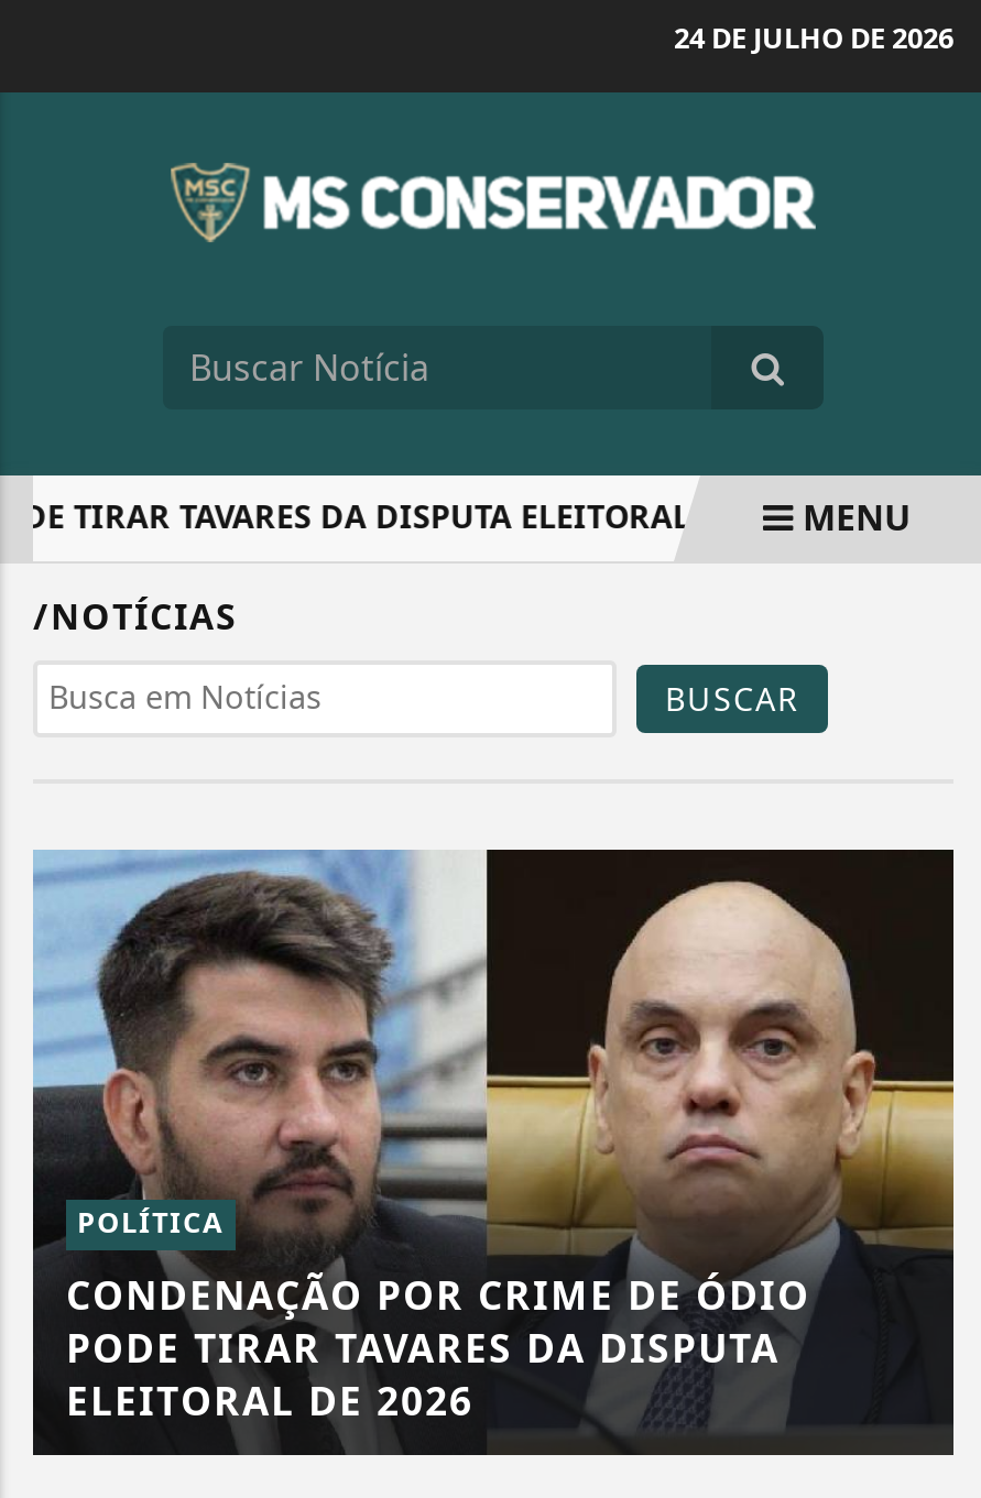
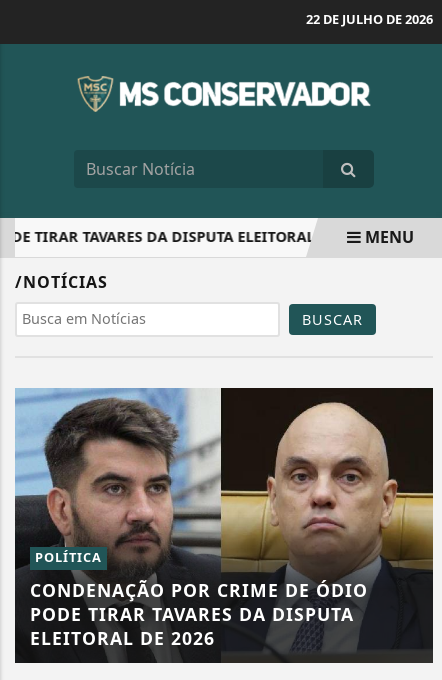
- 24 DE JULHO DE 2026
+ 22 DE JULHO DE 2026
